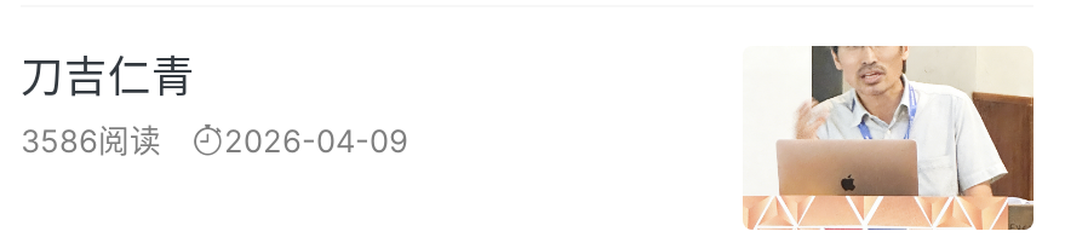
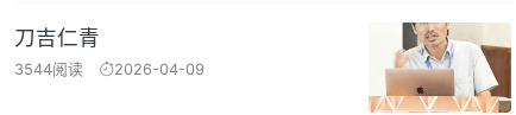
- 3586阅读 2026-04-09
+ 3544阅读 2026-04-09
